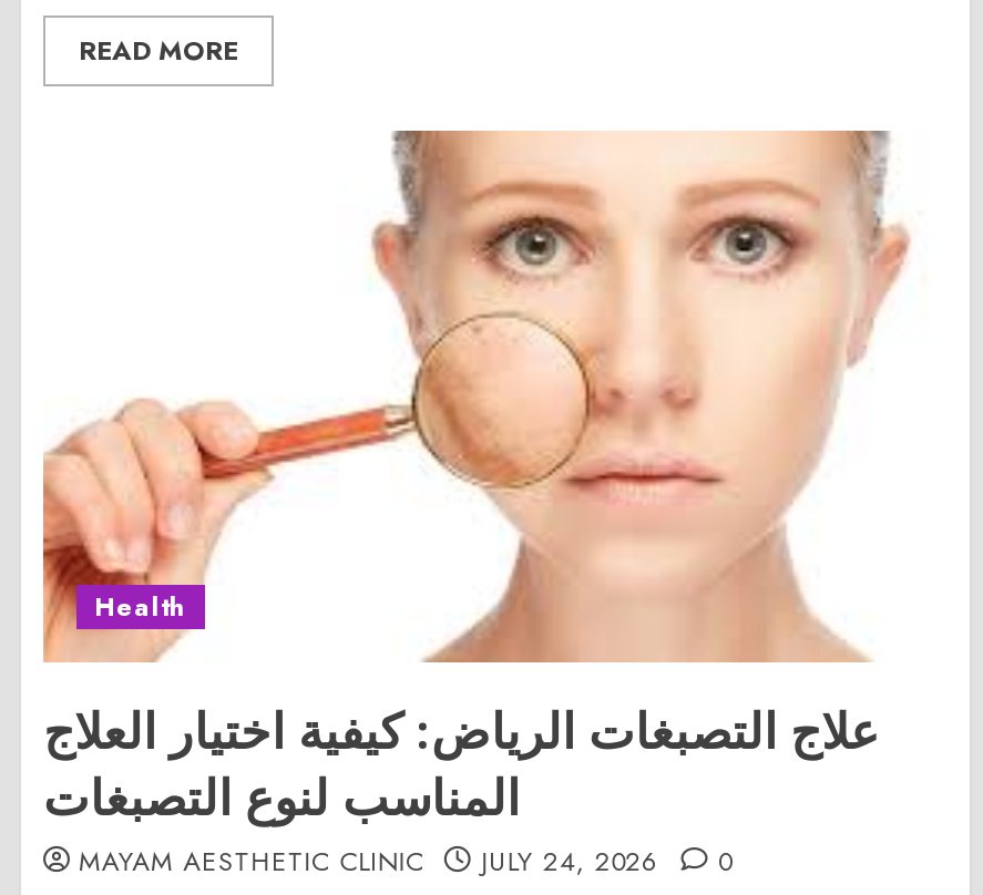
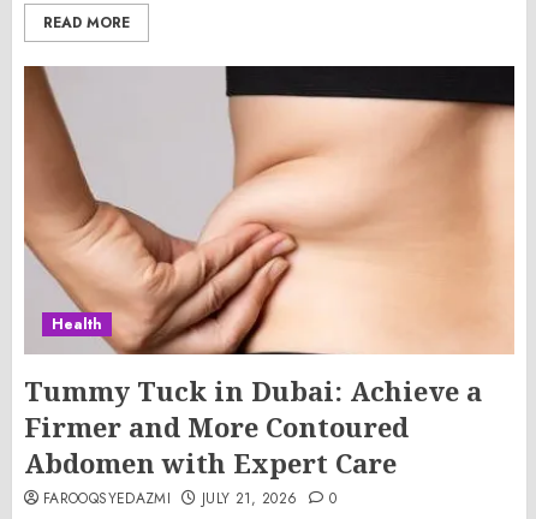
- [image]
- علاج التصبغات الرياض: كيفية اختيار العلاج
- المناسب لنوع التصبغات
- MAYAM AESTHETIC CLINIC
- JULY 24, 2026
+ [image]
+ Tummy Tuck in Dubai: Achieve a
+ Firmer and More Contoured
+ Abdomen with Expert Care
+ FAROOQSYEDAZMI
+ JULY 21, 2026
